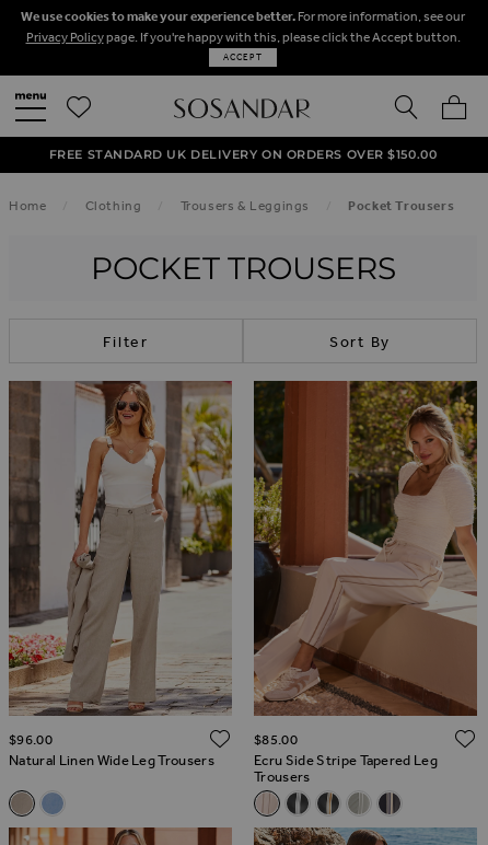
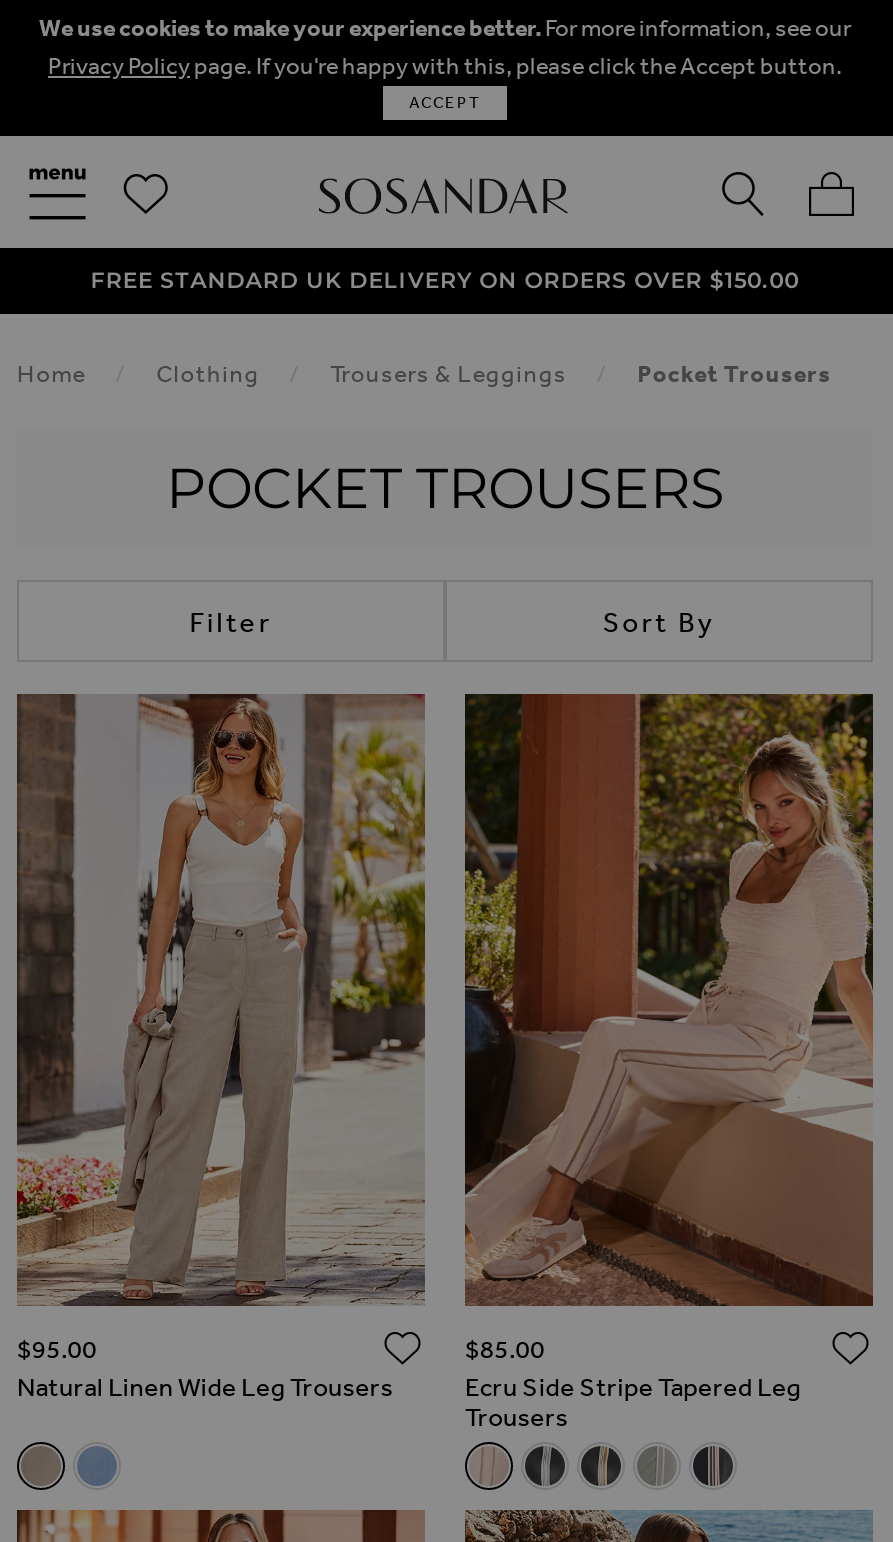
- $‌96.00
+ $‌95.00
